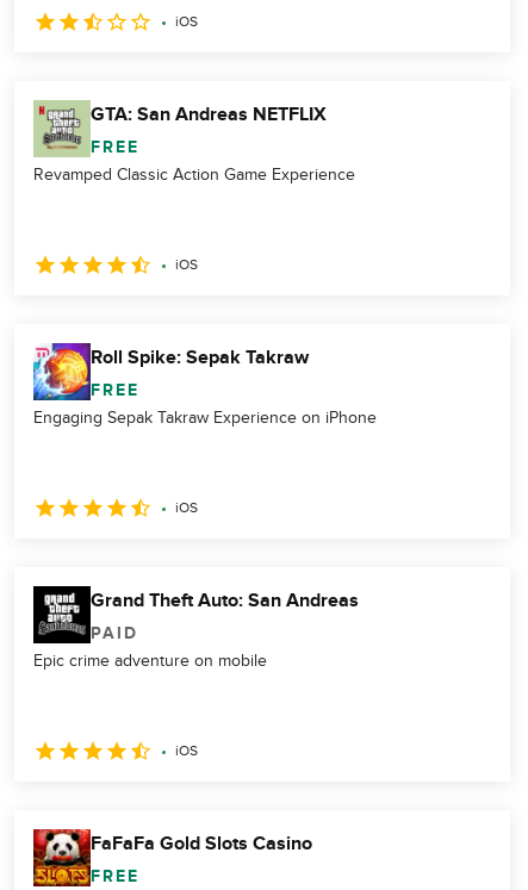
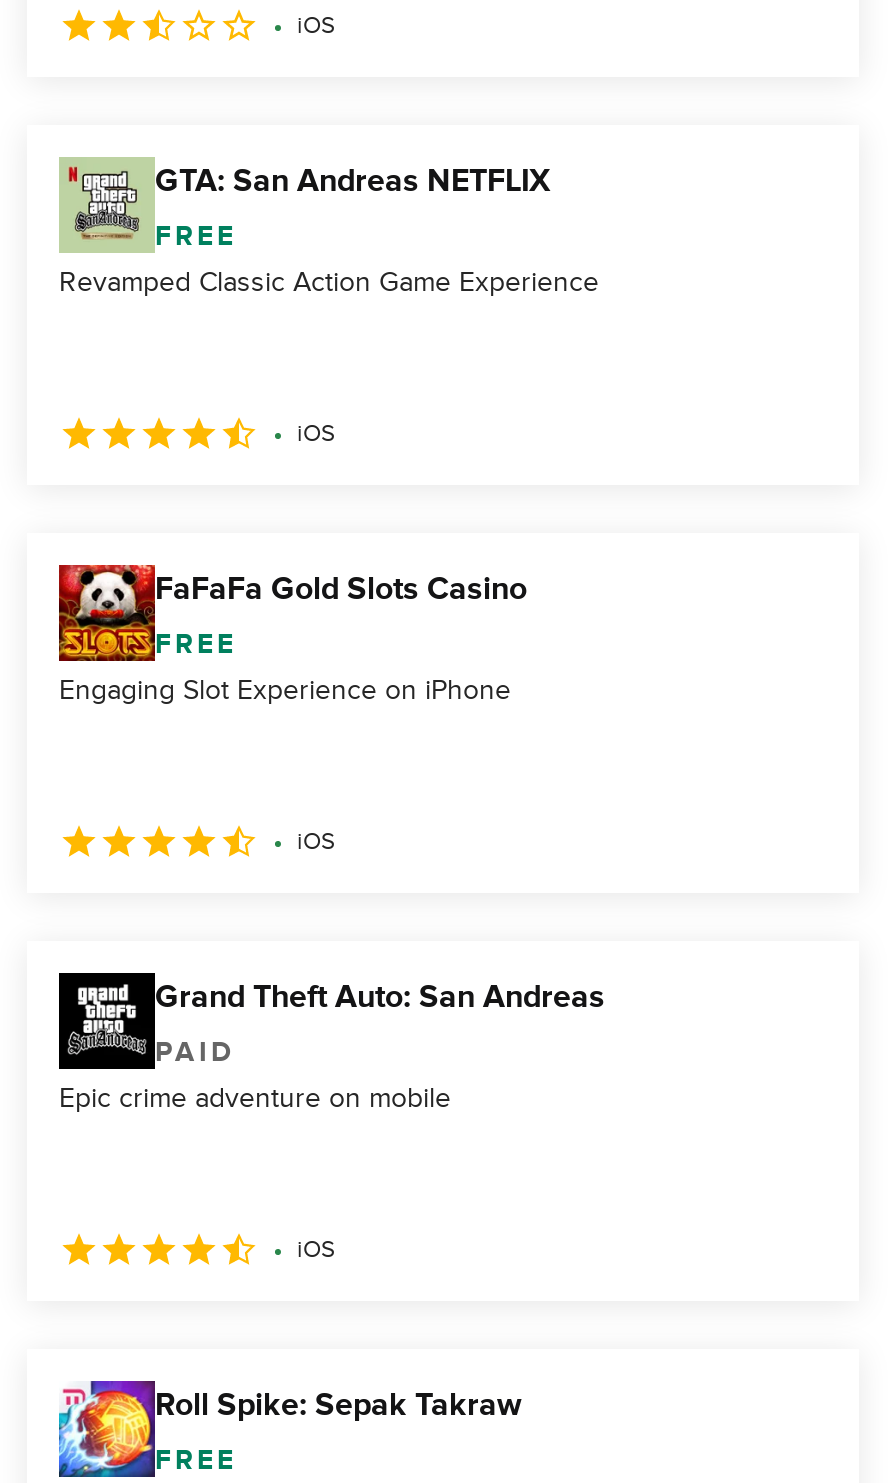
moved down: [image] | Roll Spike: Sepak Takraw

- Engaging Sepak Takraw Experience on iPhone
+ Engaging Slot Experience on iPhone

moved up: [image] | FaFaFa Gold Slots Casino
